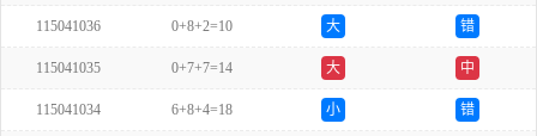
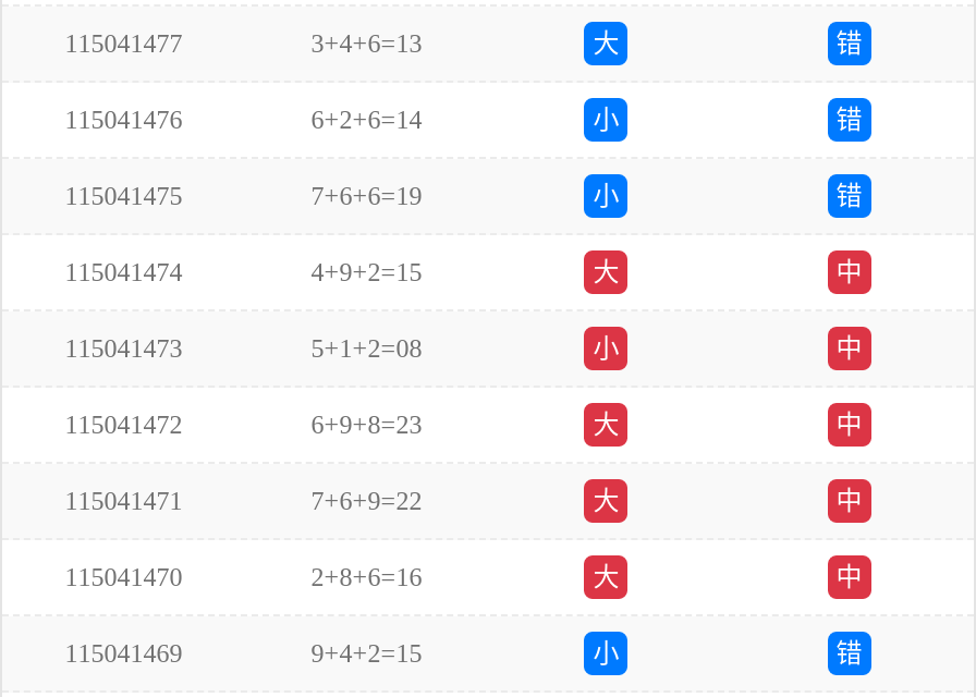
- 115041036
+ 115041477

- 0+8+2=10
+ 3+4+6=13

- 115041035
- 0+7+7=14
+ 115041476
+ 6+2+6=14
+ 小
+ 错
+ 115041475
+ 7+6+6=19
+ 小
+ 错
+ 115041474
+ 4+9+2=15

- 115041034
- 6+8+4=18
+ 115041473
+ 5+1+2=08
+ 小
+ 中
+ 115041472
+ 6+9+8=23
+ 大
+ 中
+ 115041471
+ 7+6+9=22
+ 大
+ 中
+ 115041470
+ 2+8+6=16
+ 大
+ 中
+ 115041469
+ 9+4+2=15
